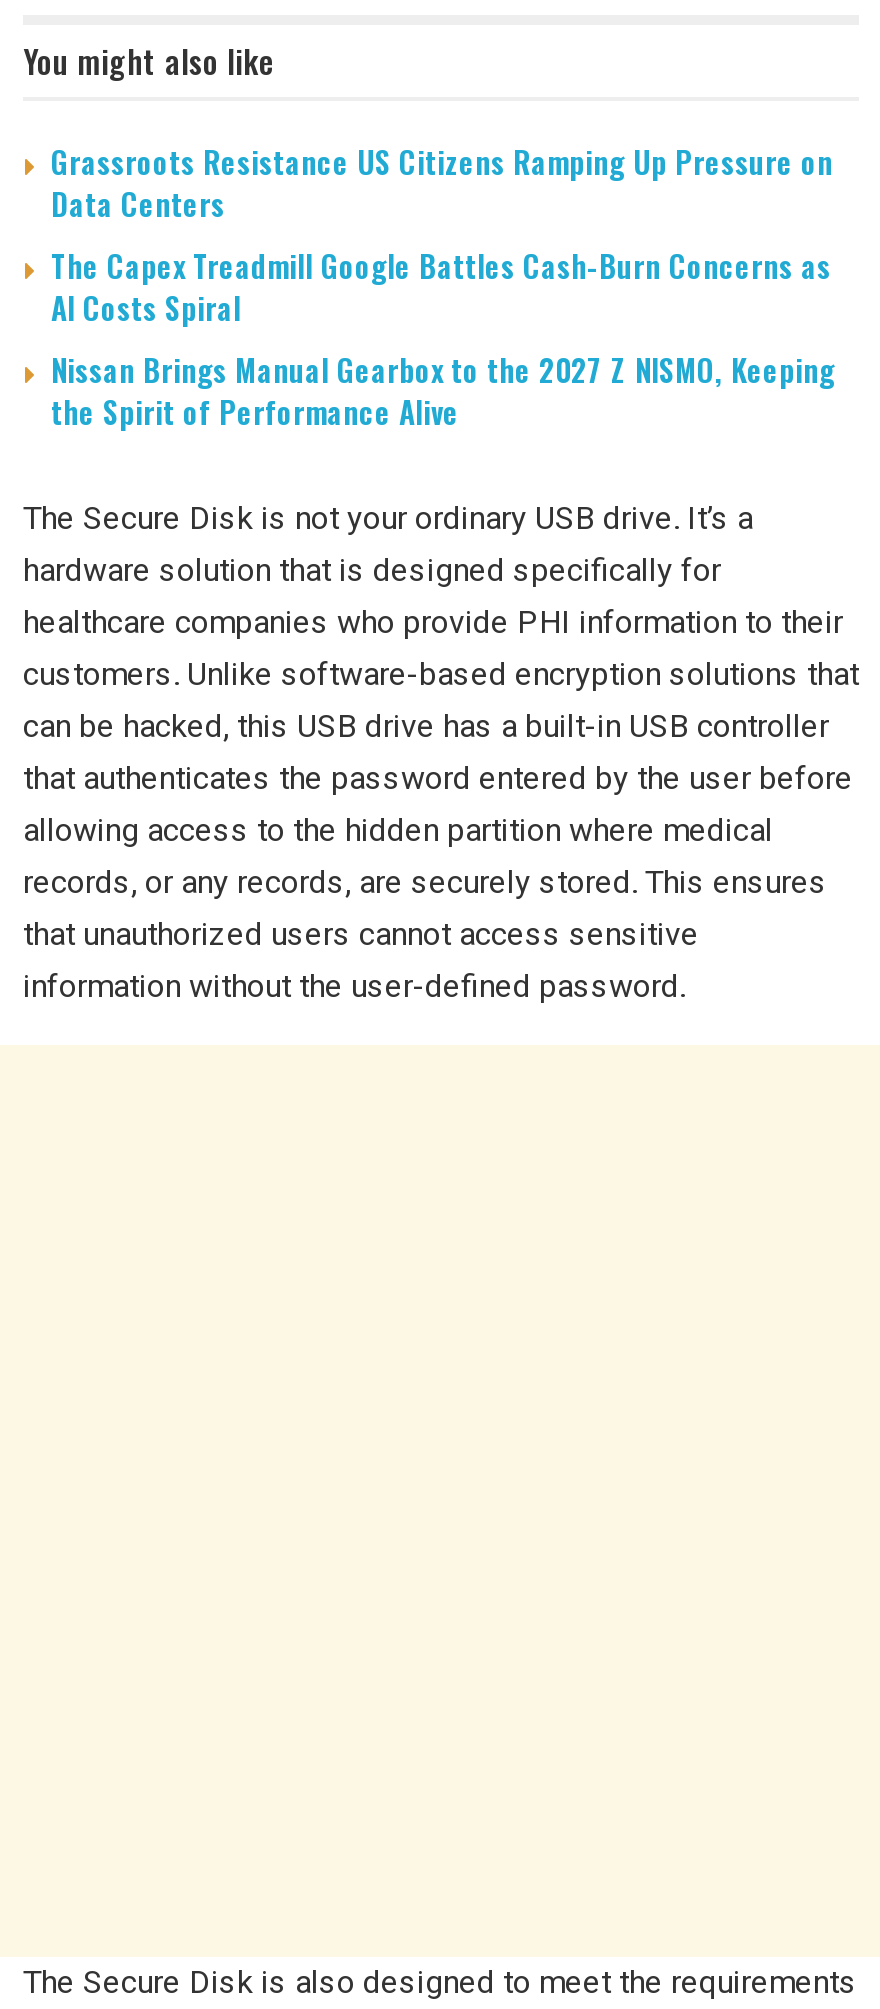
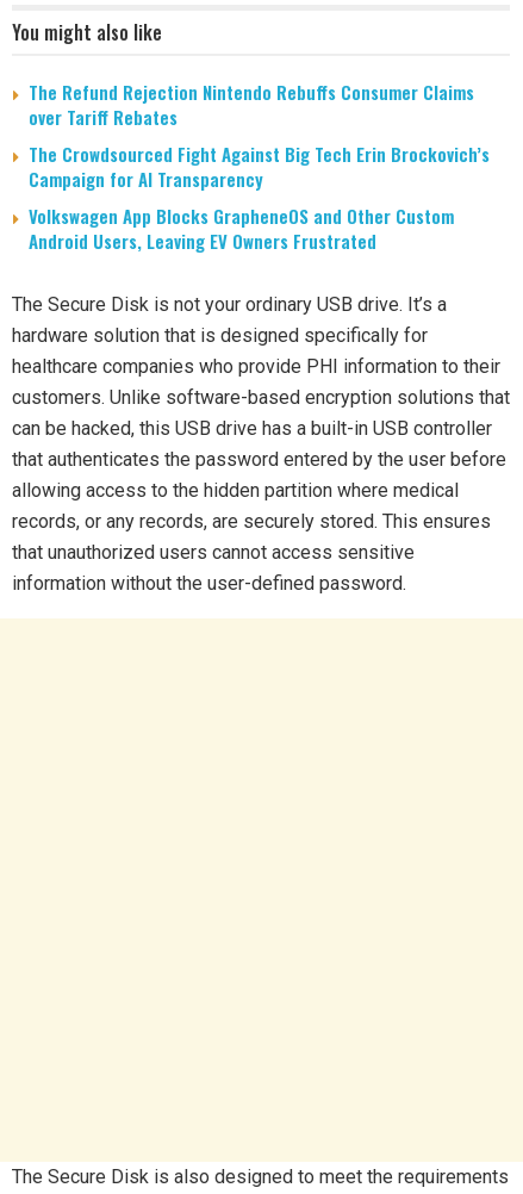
- Grassroots Resistance US Citizens Ramping Up Pressure on
- Data Centers
- The Capex Treadmill Google Battles Cash-Burn Concerns as
- AI Costs Spiral
- Nissan Brings Manual Gearbox to the 2027 Z NISMO, Keeping
- the Spirit of Performance Alive
+ The Refund Rejection Nintendo Rebuffs Consumer Claims
+ over Tariff Rebates
+ The Crowdsourced Fight Against Big Tech Erin Brockovich’s
+ Campaign for AI Transparency
+ Volkswagen App Blocks GrapheneOS and Other Custom
+ Android Users, Leaving EV Owners Frustrated
